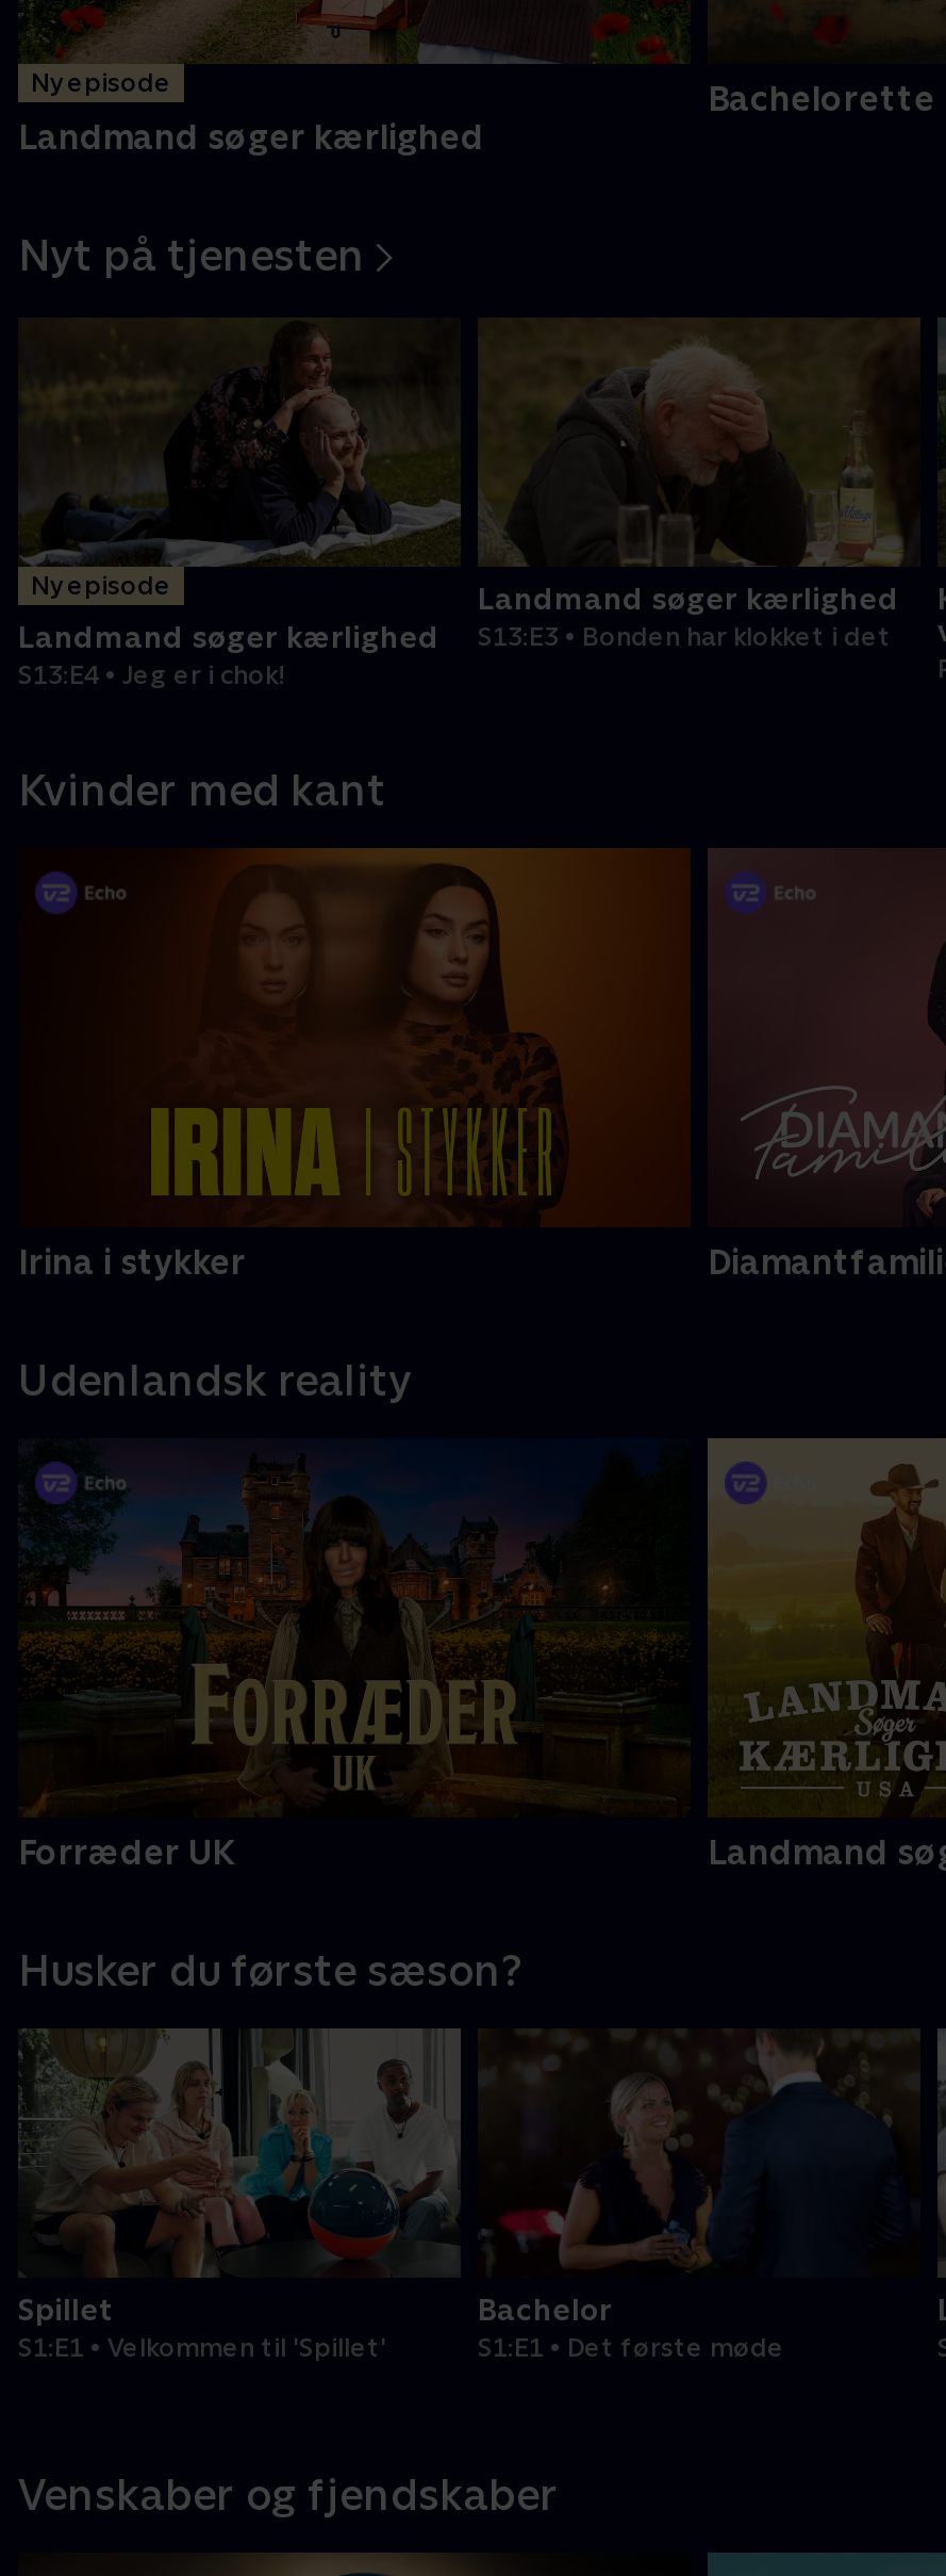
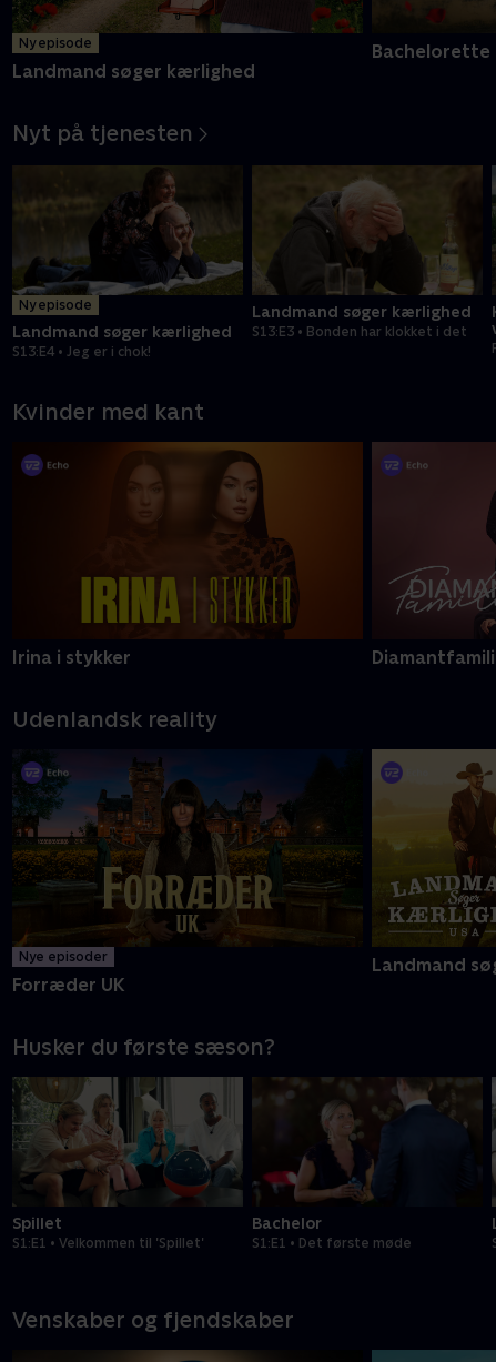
+ Nye episoder
